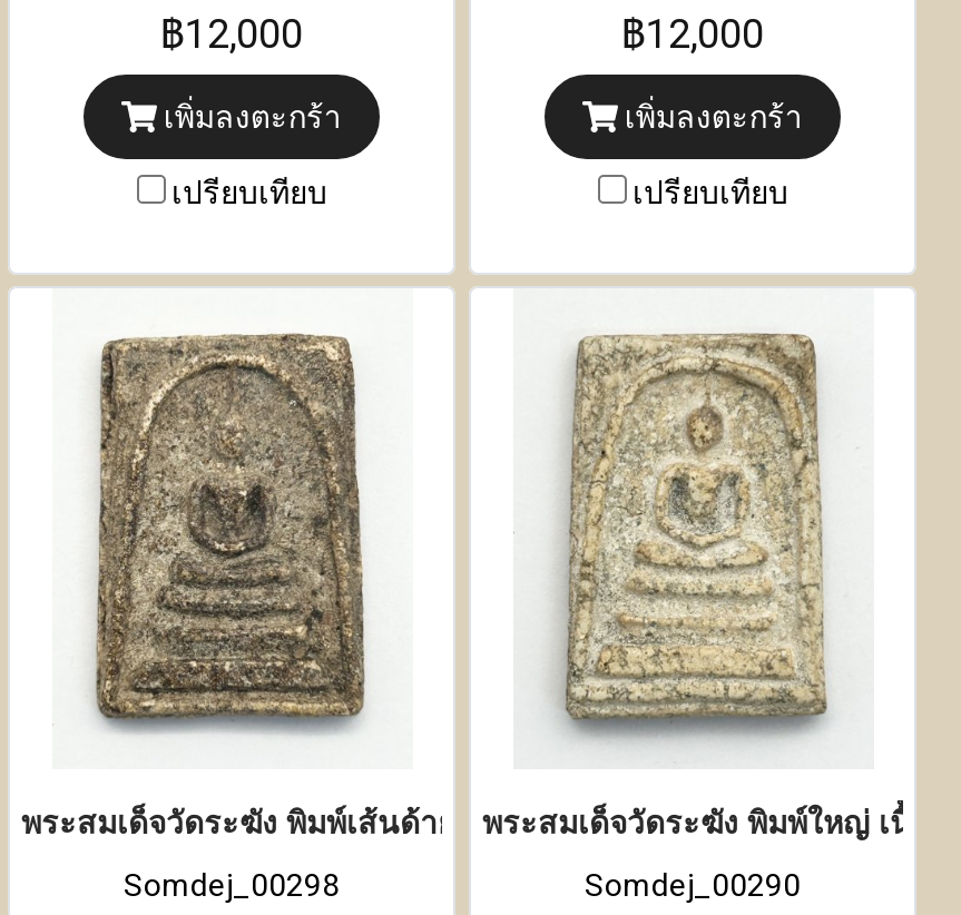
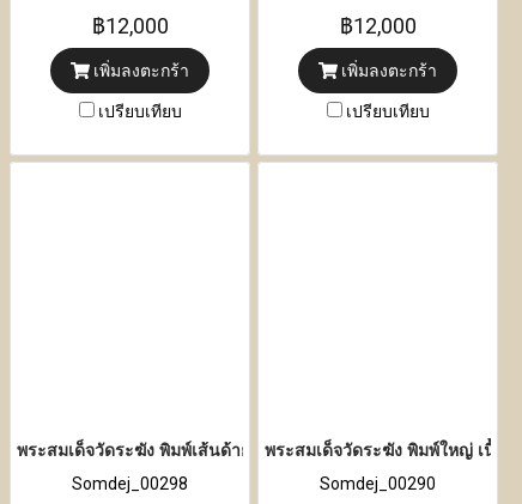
- [image]

- [image]
